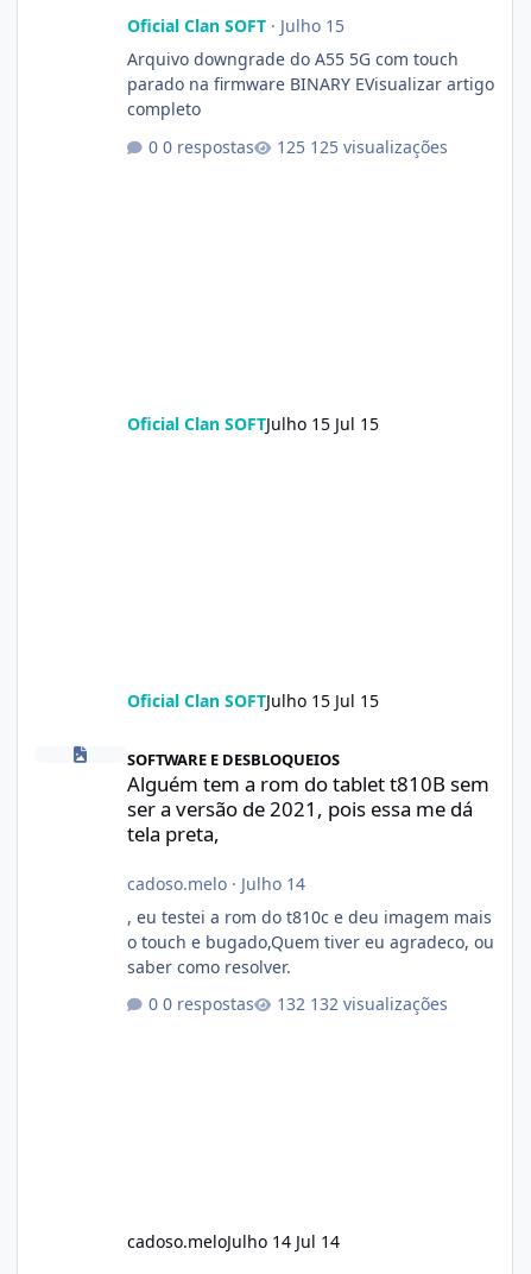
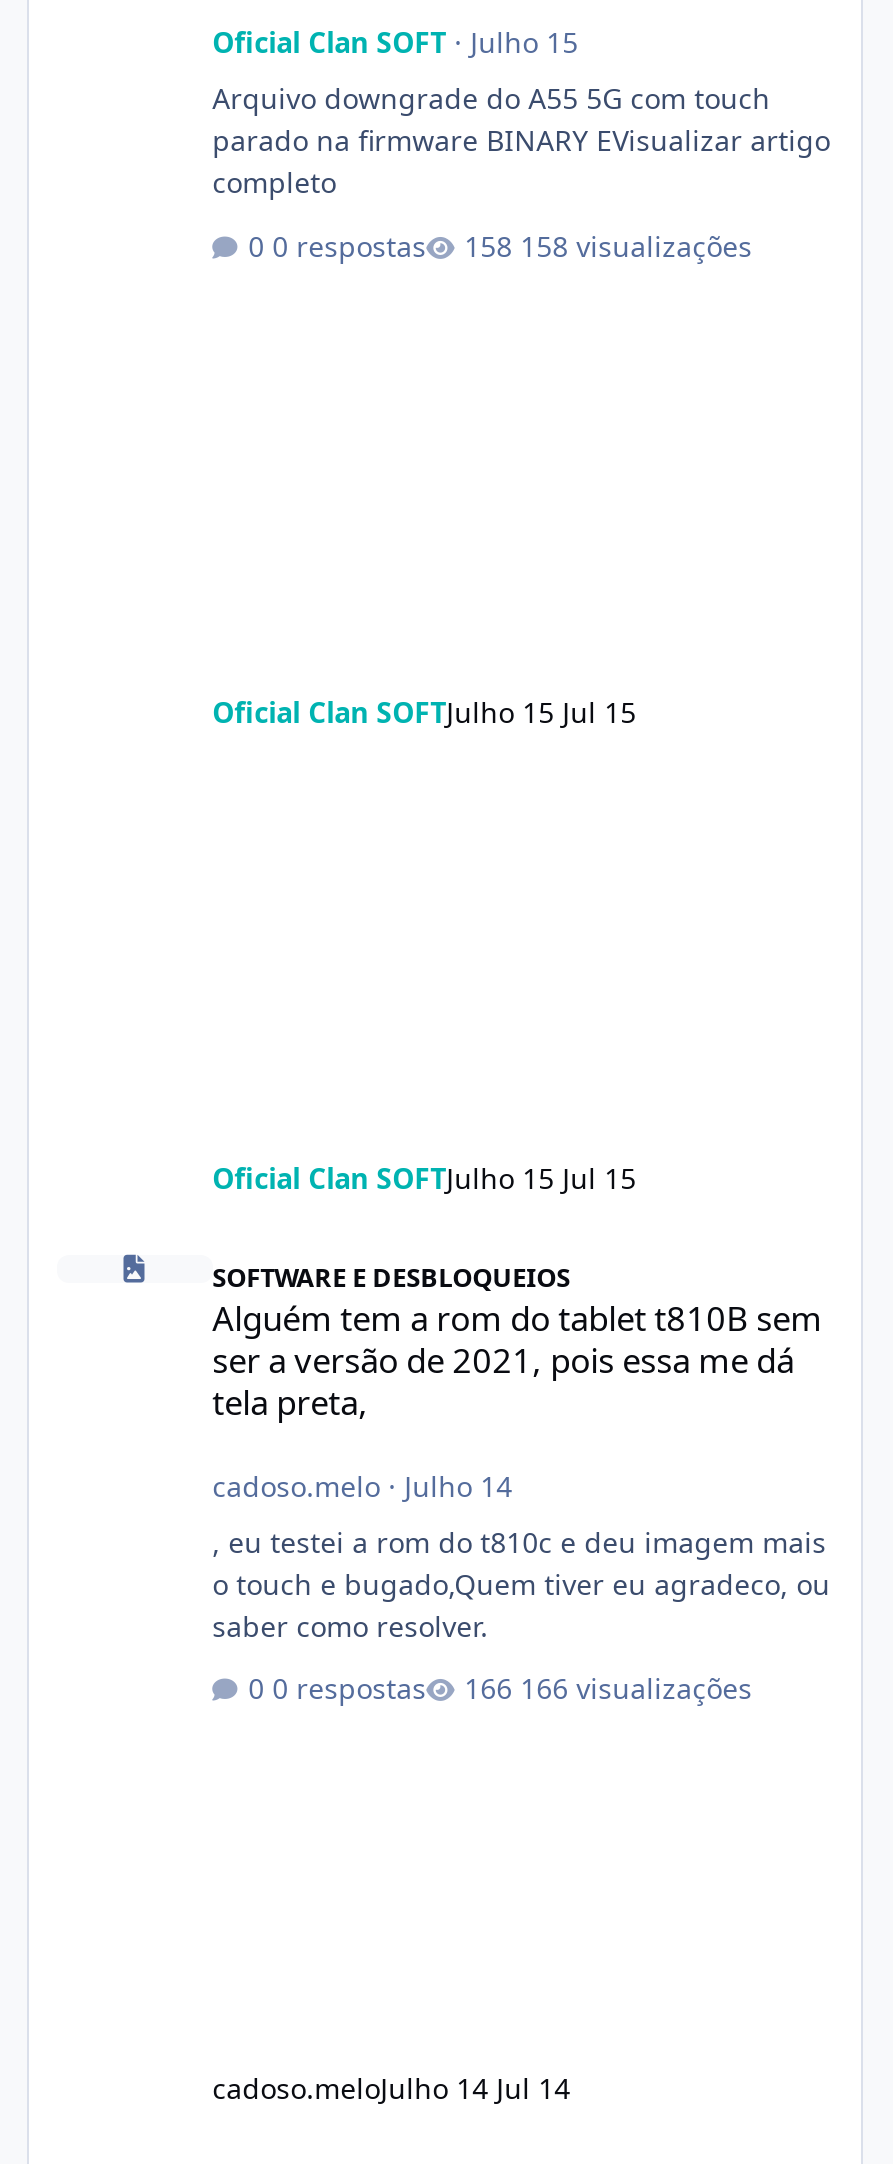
- 125 visualizações
+ 158 visualizações

- 132 visualizações
+ 166 visualizações
